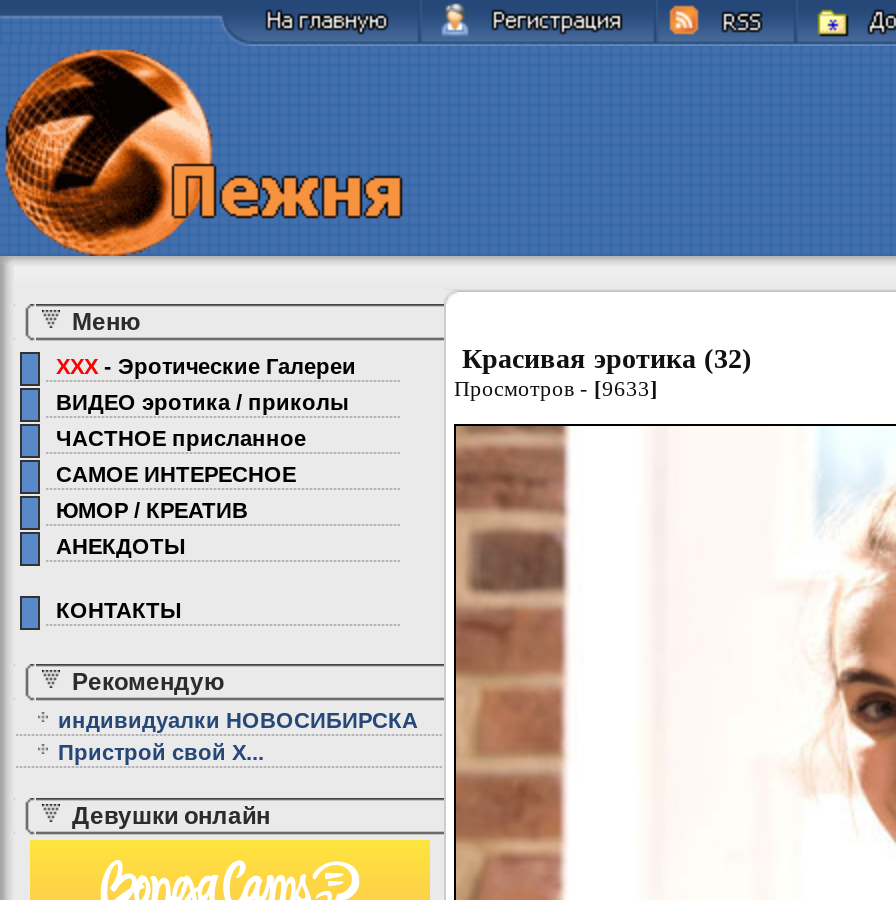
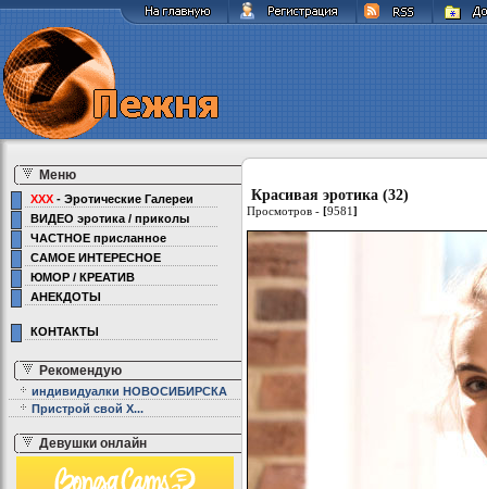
- Просмотров - [9633]
+ Просмотров - [9581]
